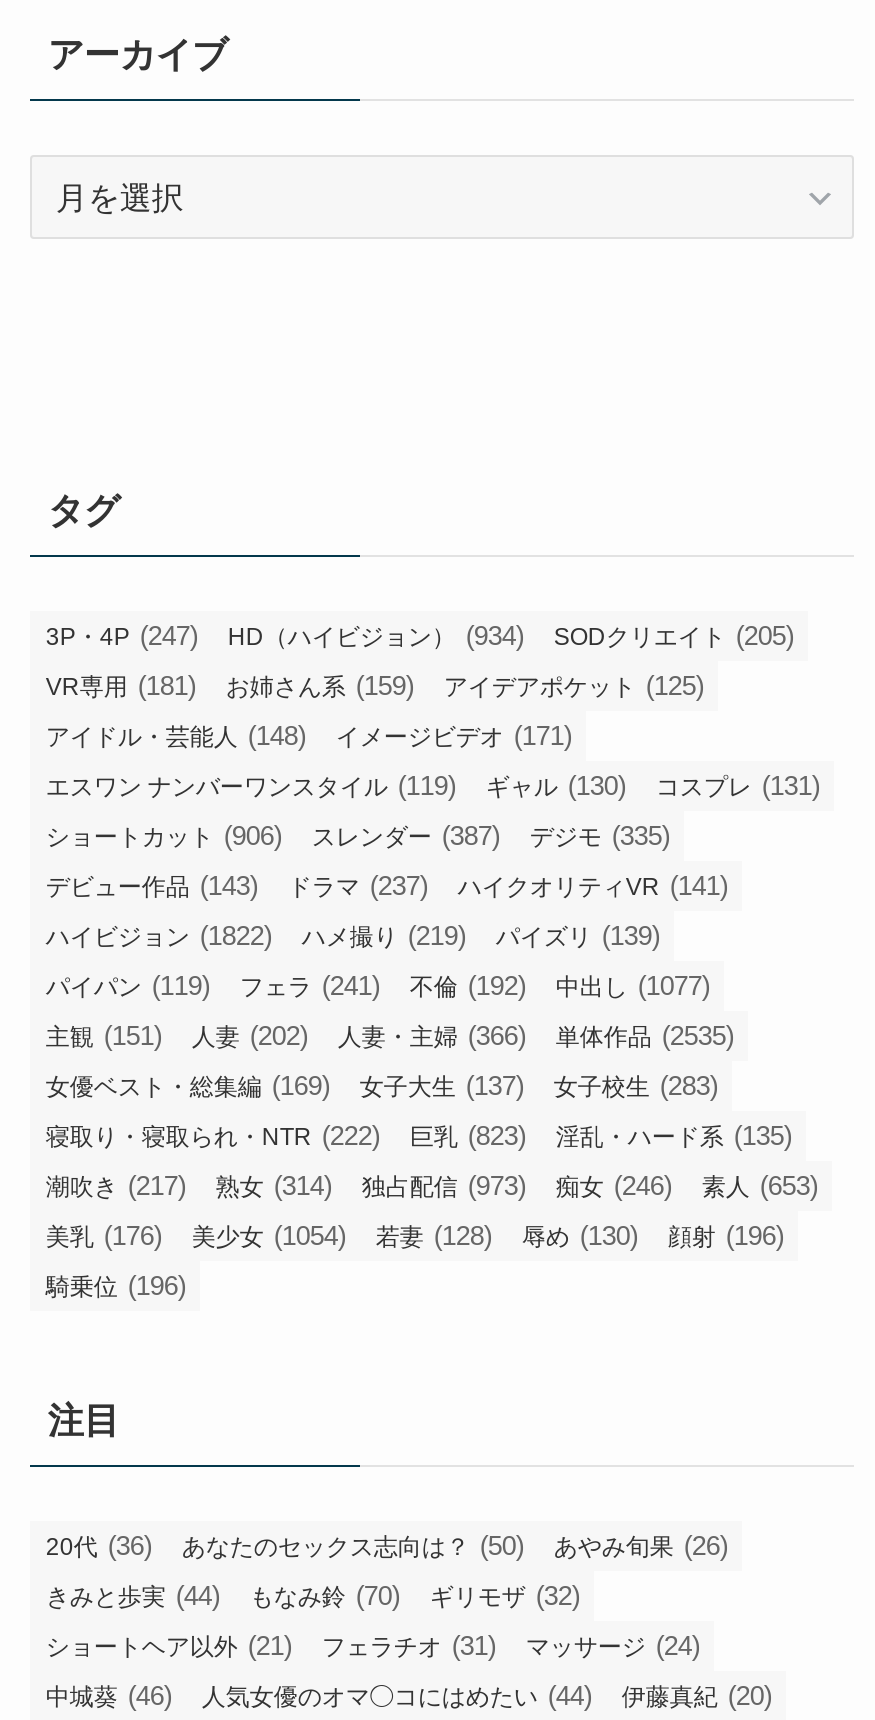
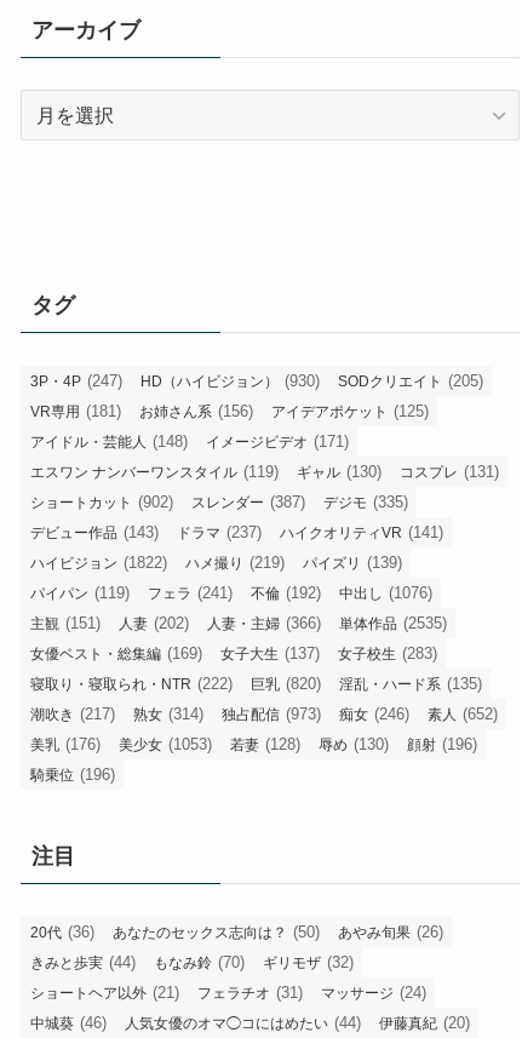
- HD（ハイビジョン）(934)
+ HD（ハイビジョン）(930)

- VR専用(181) お姉さん系(159) アイデアポケット(125)
+ VR専用(181) お姉さん系(156) アイデアポケット(125)

- ショートカット(906)
+ ショートカット(902)

- パイパン(119) フェラ(241) 不倫(192) 中出し(1077)
+ パイパン(119) フェラ(241) 不倫(192) 中出し(1076)

- 寝取り・寝取られ・NTR (222) 巨乳(823) 淫乱・ハード系(135)
+ 寝取り・寝取られ・NTR (222) 巨乳(820) 淫乱・ハード系(135)

- 潮吹き(217) 熟女(314) 独占配信(973) 痴女(246) 素人(653)
+ 潮吹き(217) 熟女(314) 独占配信(973) 痴女(246) 素人(652)

- 美乳(176) 美少女(1054) 若妻(128) 辱め(130) 顔射(196)
+ 美乳(176) 美少女(1053) 若妻(128) 辱め(130) 顔射(196)
